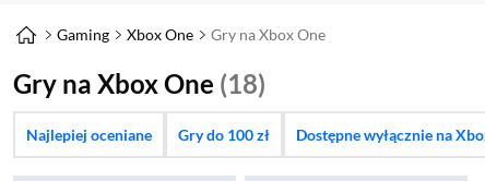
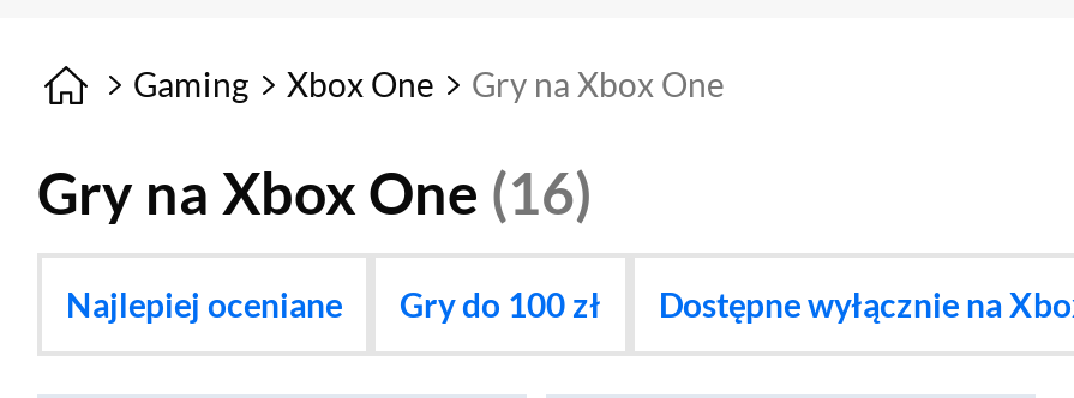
- Gry na Xbox One (18)
+ Gry na Xbox One (16)
